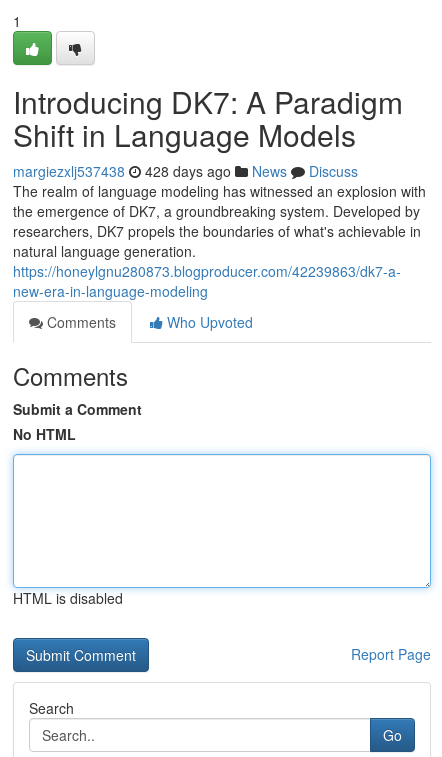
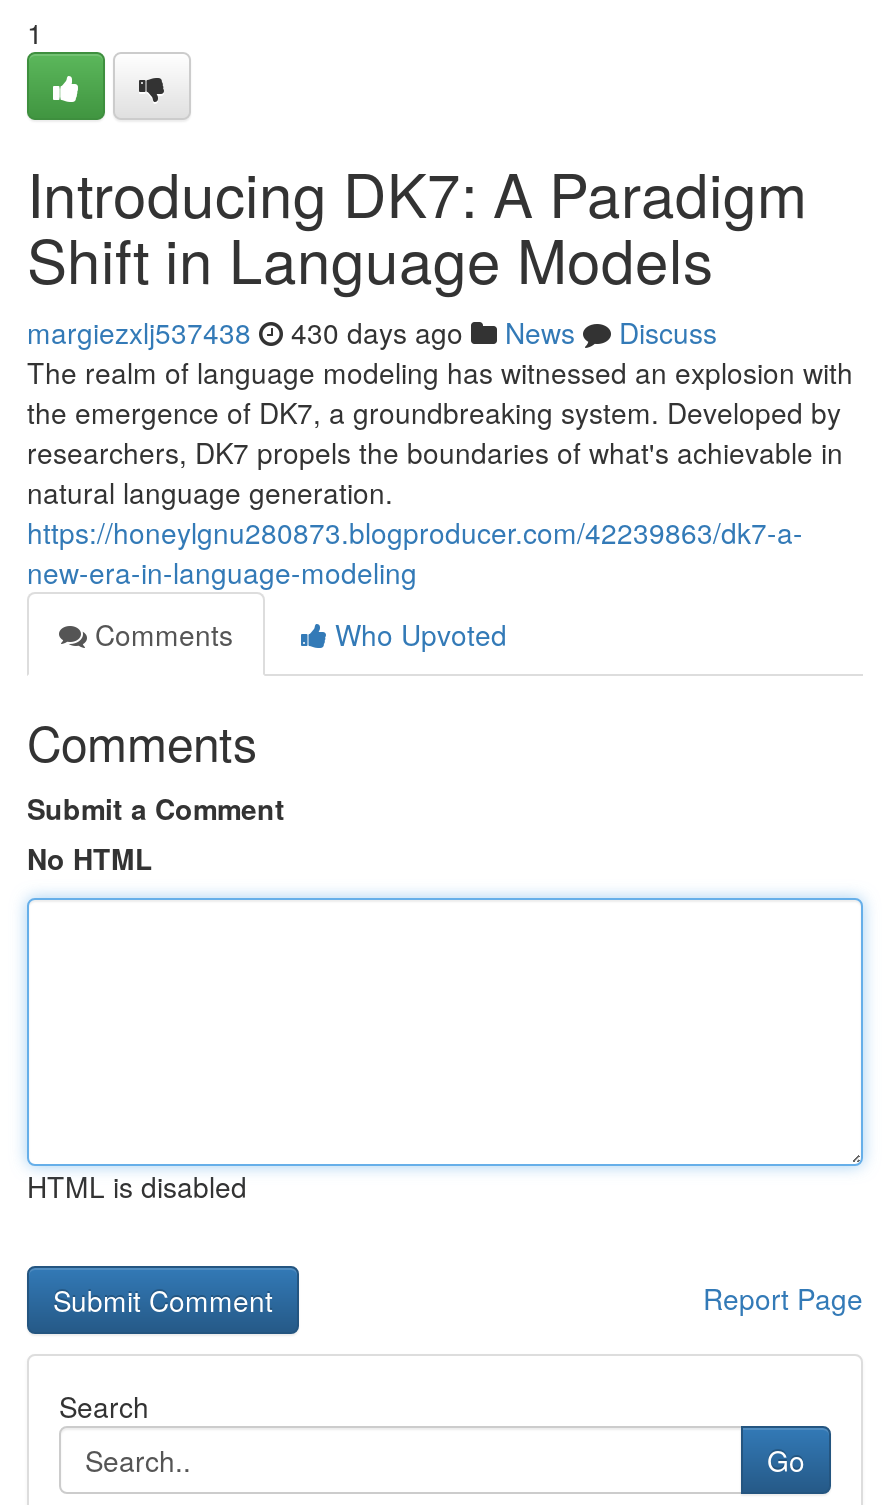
- margiezxlj537438 428 days ago News Discuss
+ margiezxlj537438 430 days ago News Discuss
